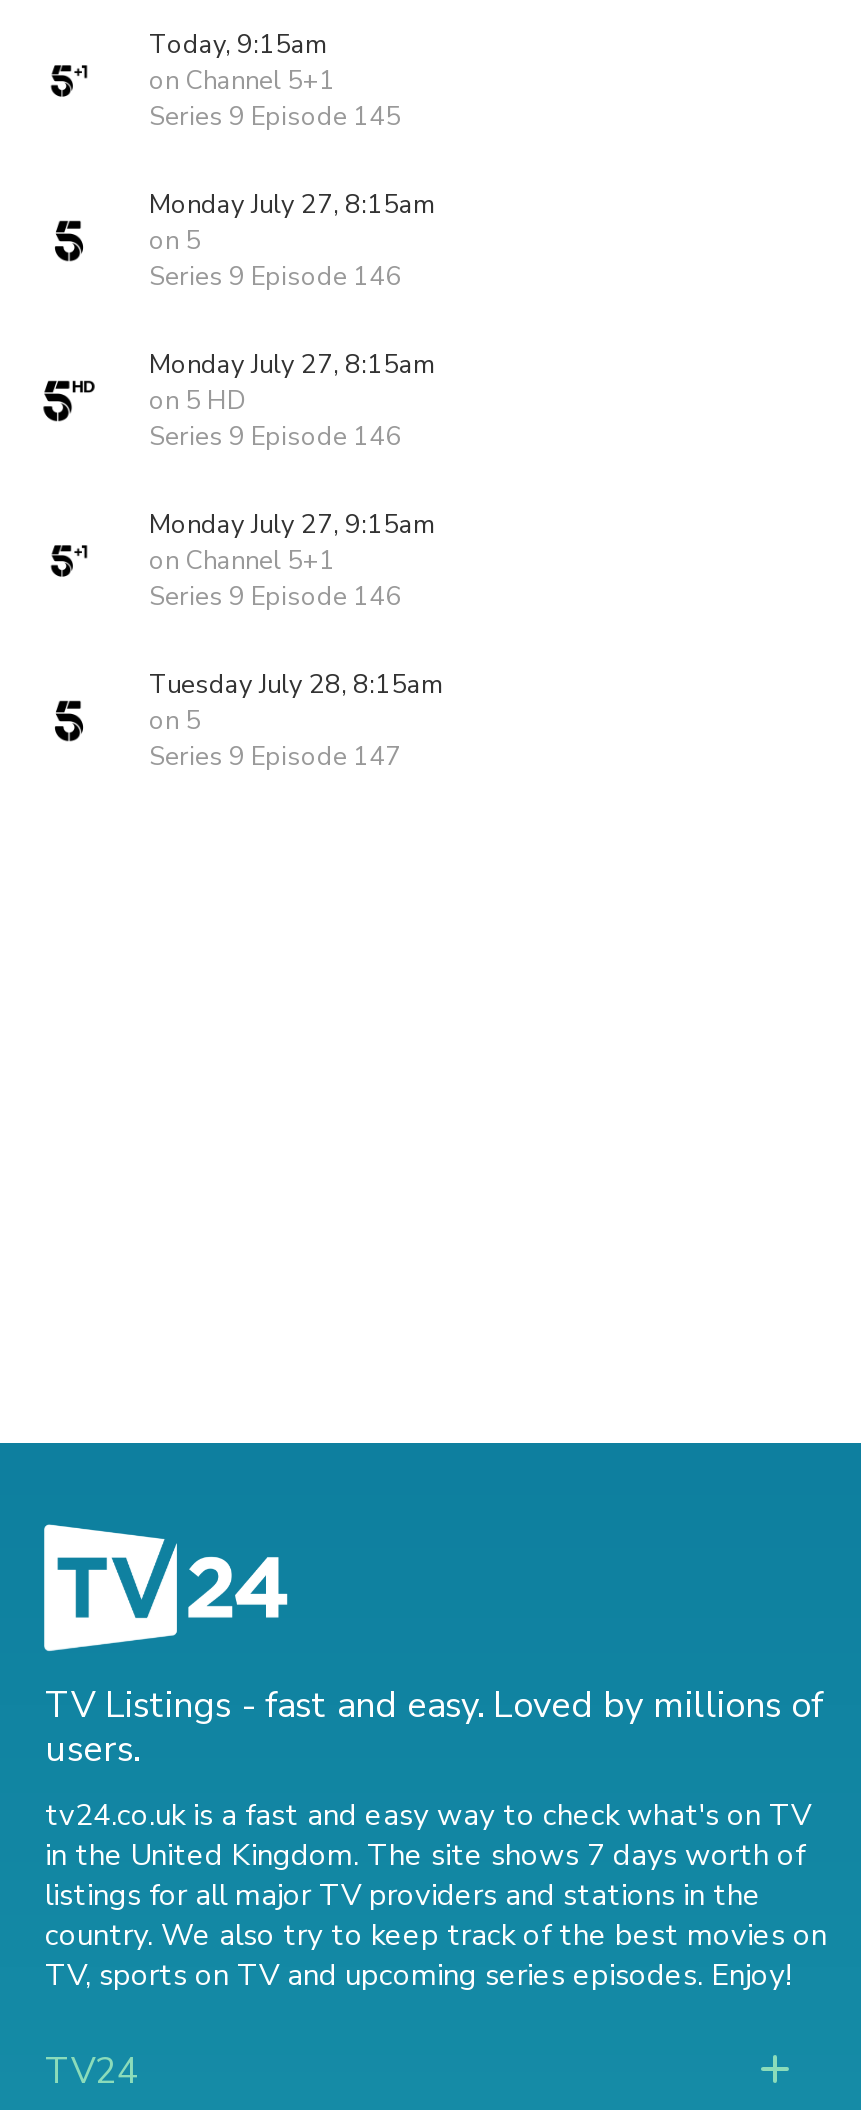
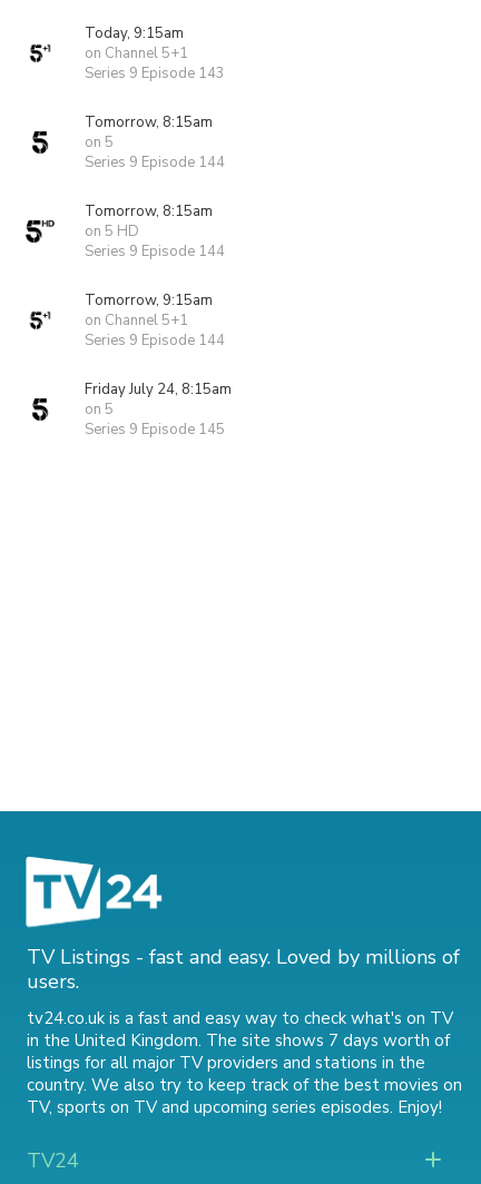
moved down: Series 9 Episode 145

+ Series 9 Episode 143

- Monday July 27, 8:15am
+ Tomorrow, 8:15am

- Series 9 Episode 146
+ Series 9 Episode 144

- Monday July 27, 8:15am
+ Tomorrow, 8:15am

- Series 9 Episode 146
+ Series 9 Episode 144

- Monday July 27, 9:15am
+ Tomorrow, 9:15am

- Series 9 Episode 146
+ Series 9 Episode 144

- Tuesday July 28, 8:15am
+ Friday July 24, 8:15am

- Series 9 Episode 147
